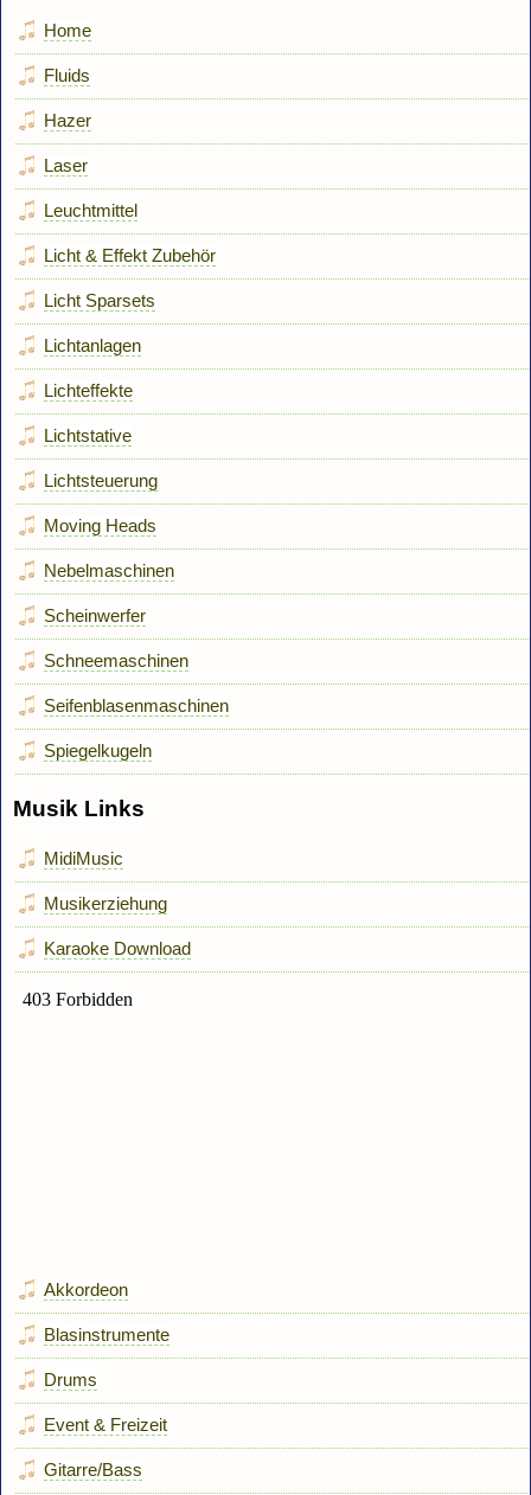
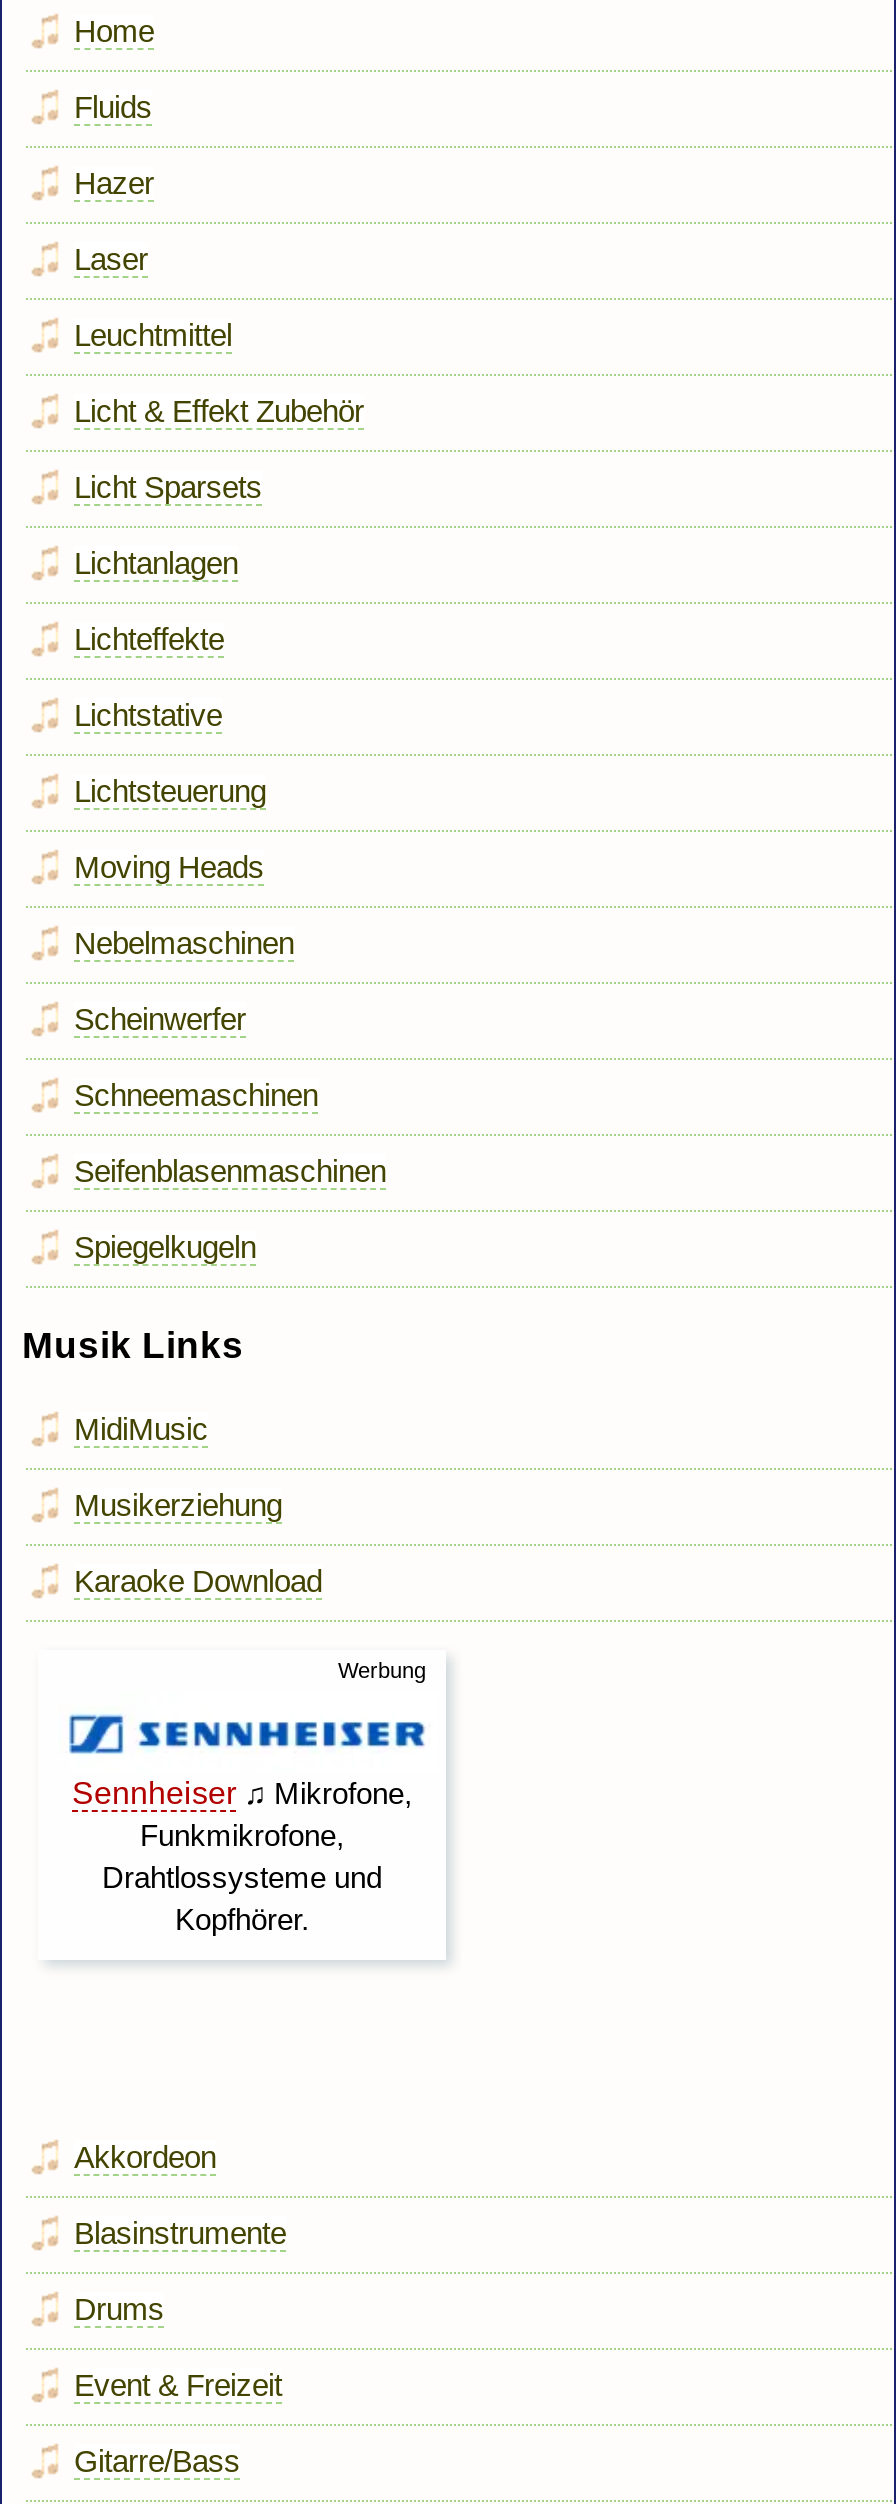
+ [image]
